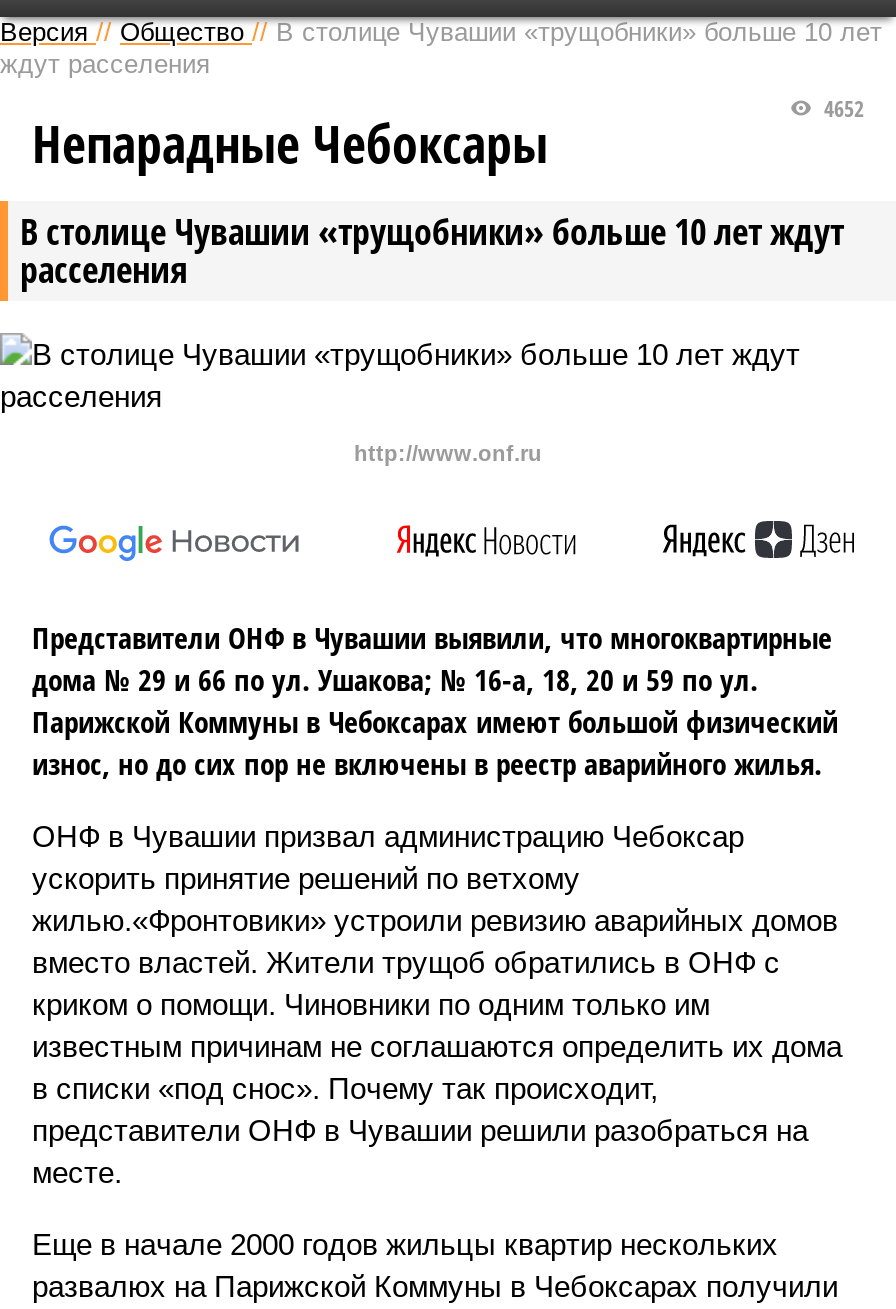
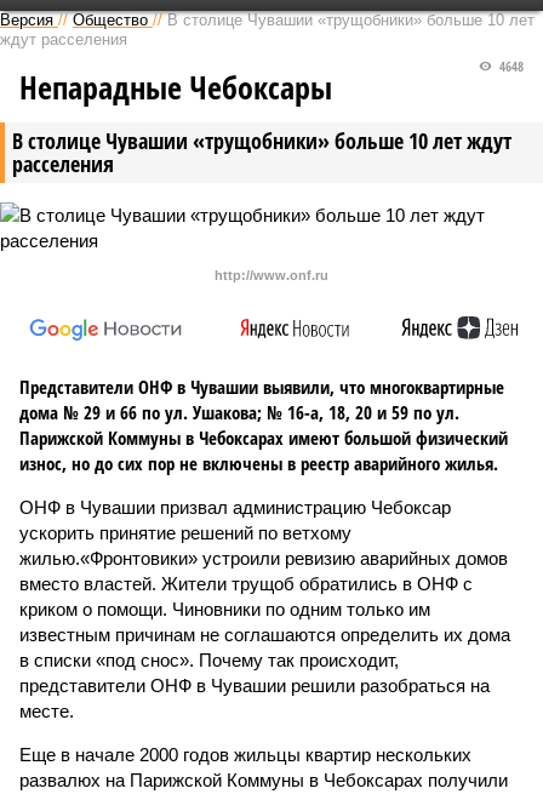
- 4652
+ 4648
